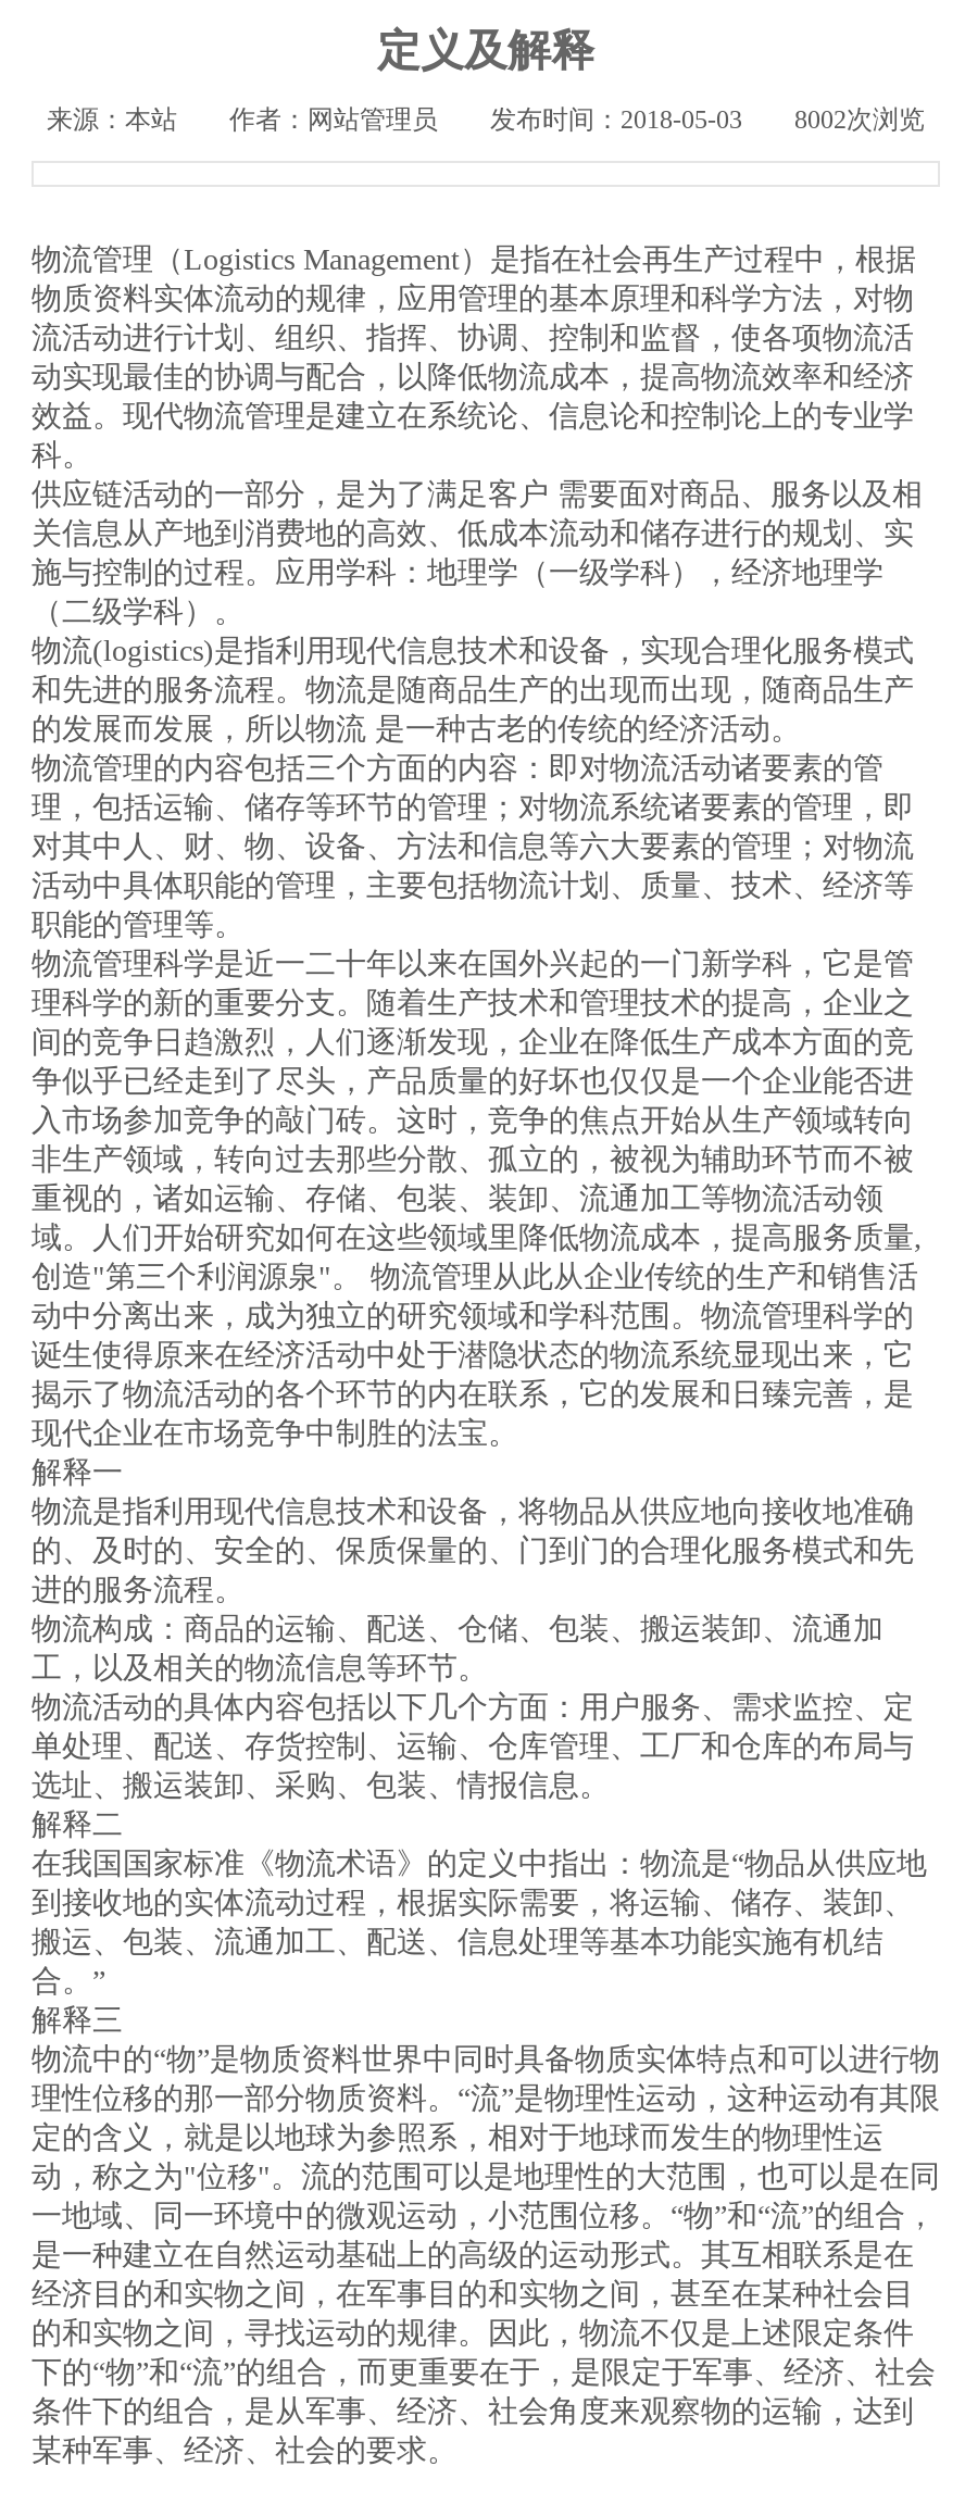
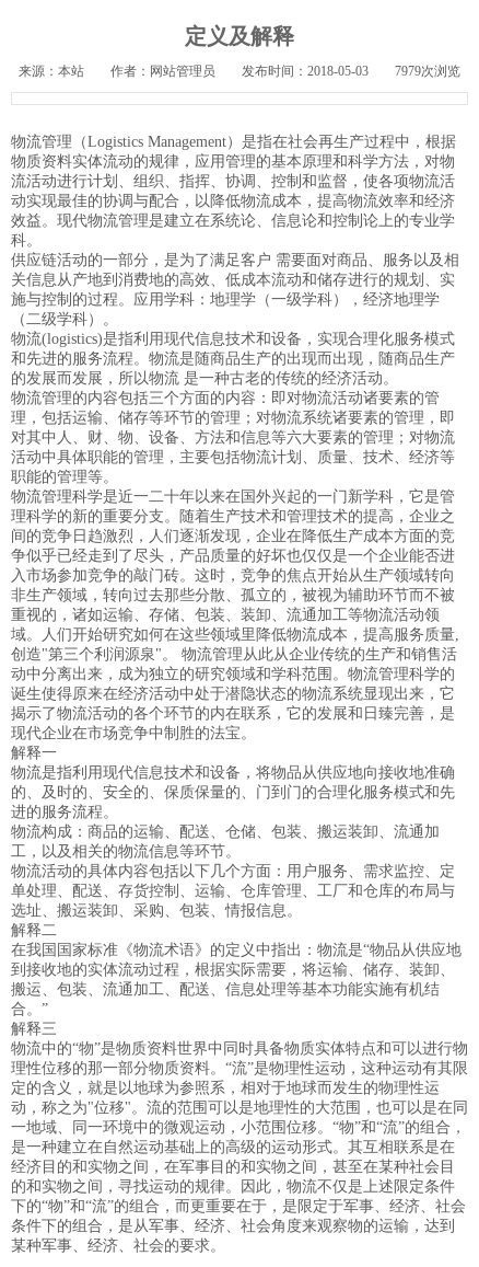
- 来源：本站 作者：网站管理员 发布时间：2018-05-03 8002次浏览
+ 来源：本站 作者：网站管理员 发布时间：2018-05-03 7979次浏览
